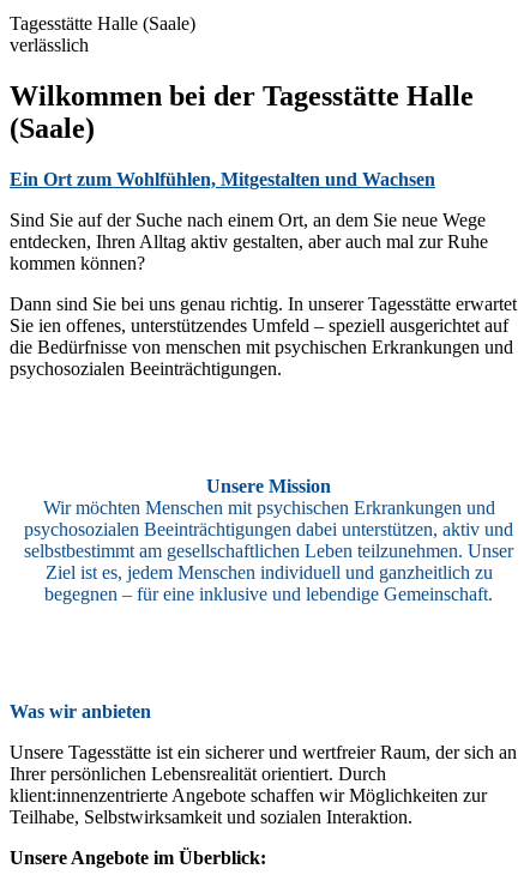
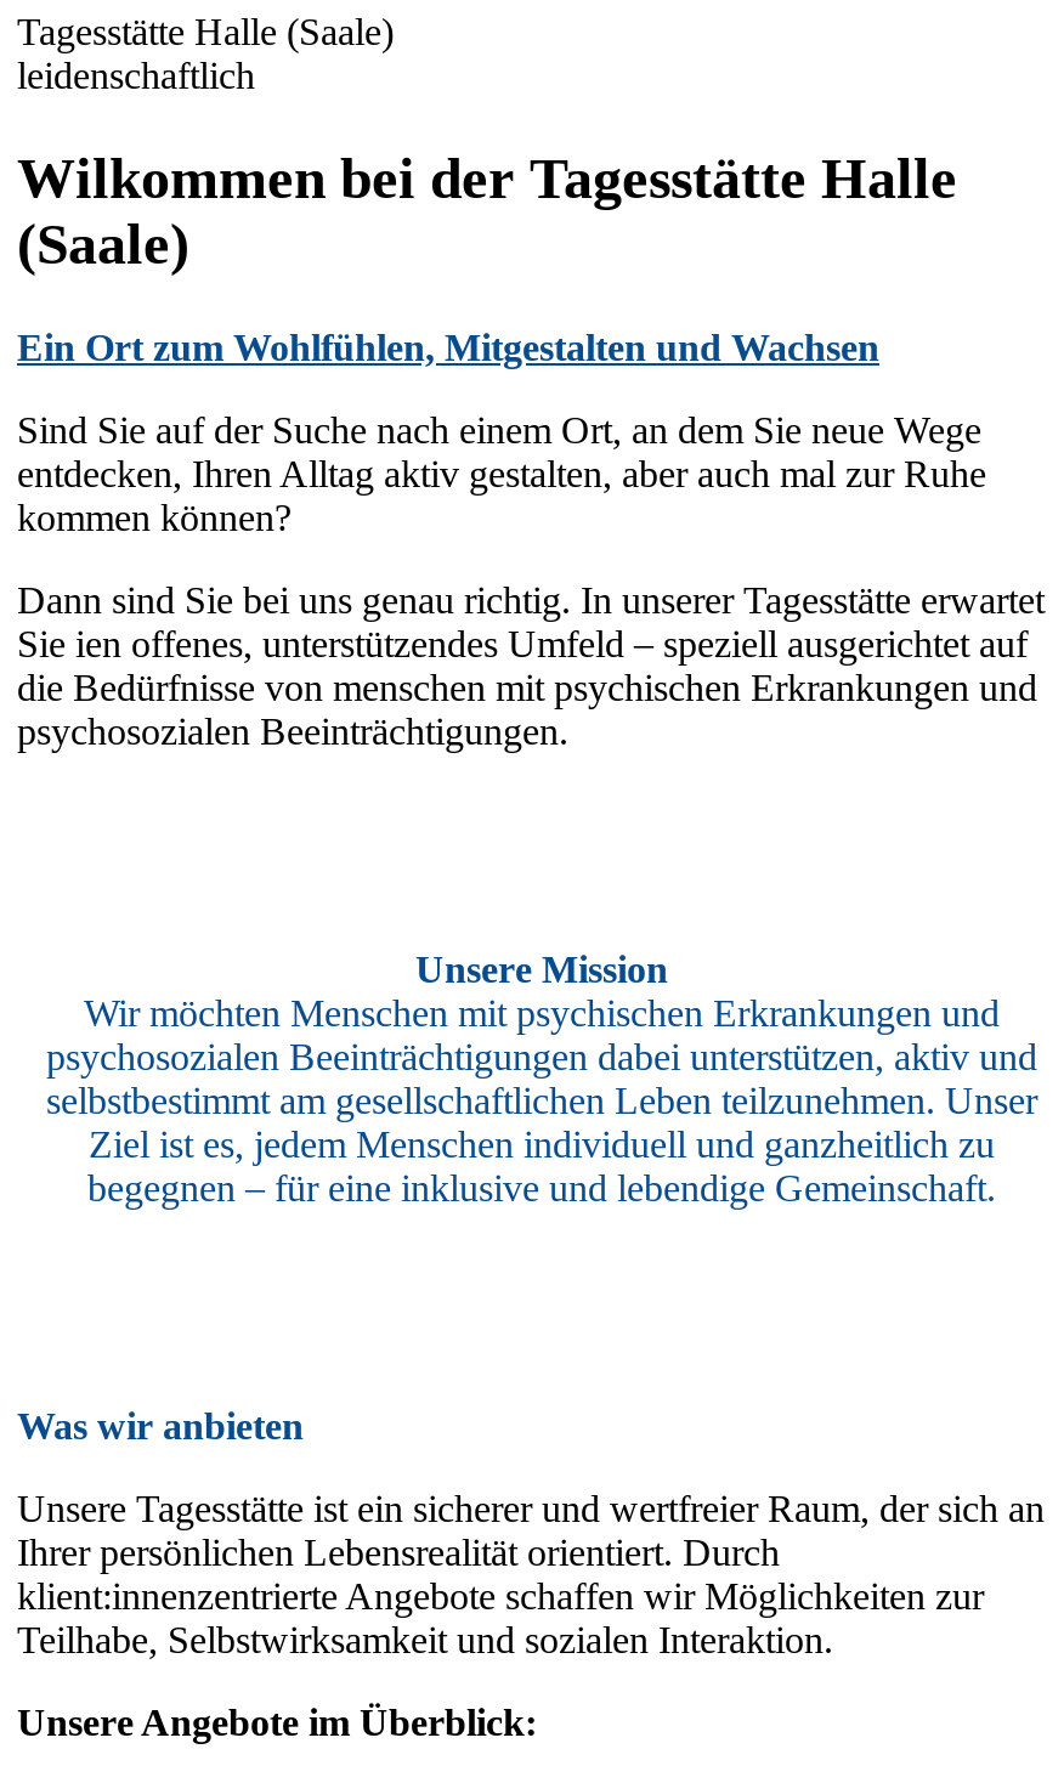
- verlässlich
+ leidenschaftlich
